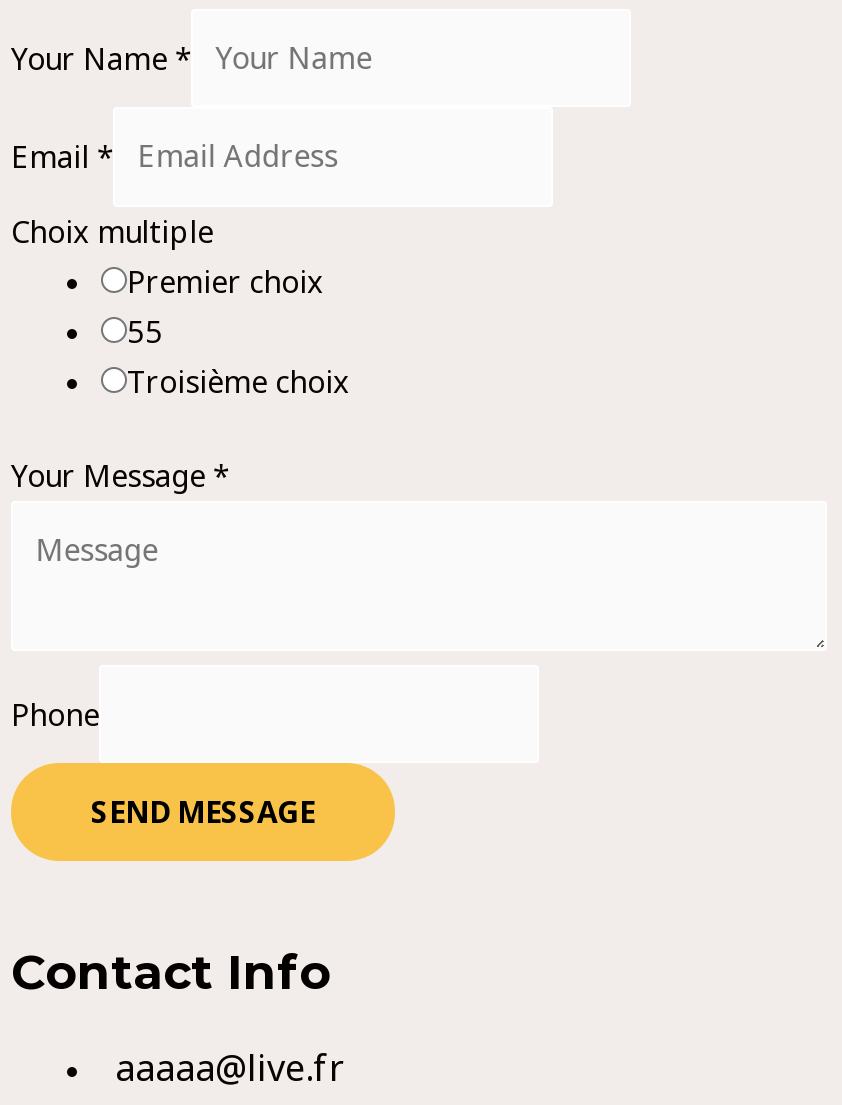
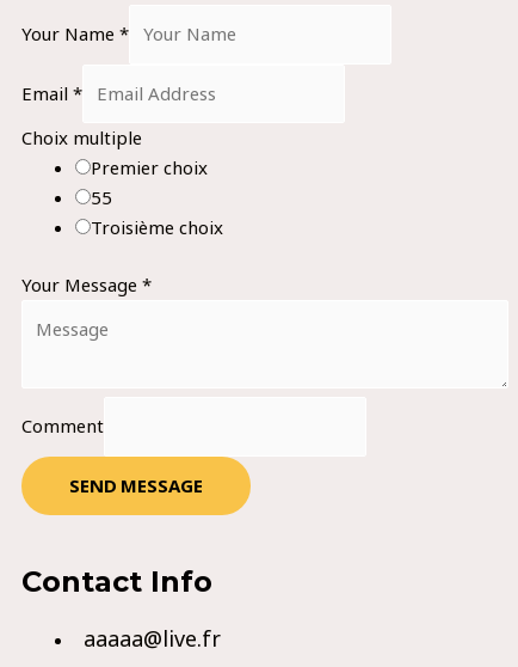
- Phone
+ Comment
